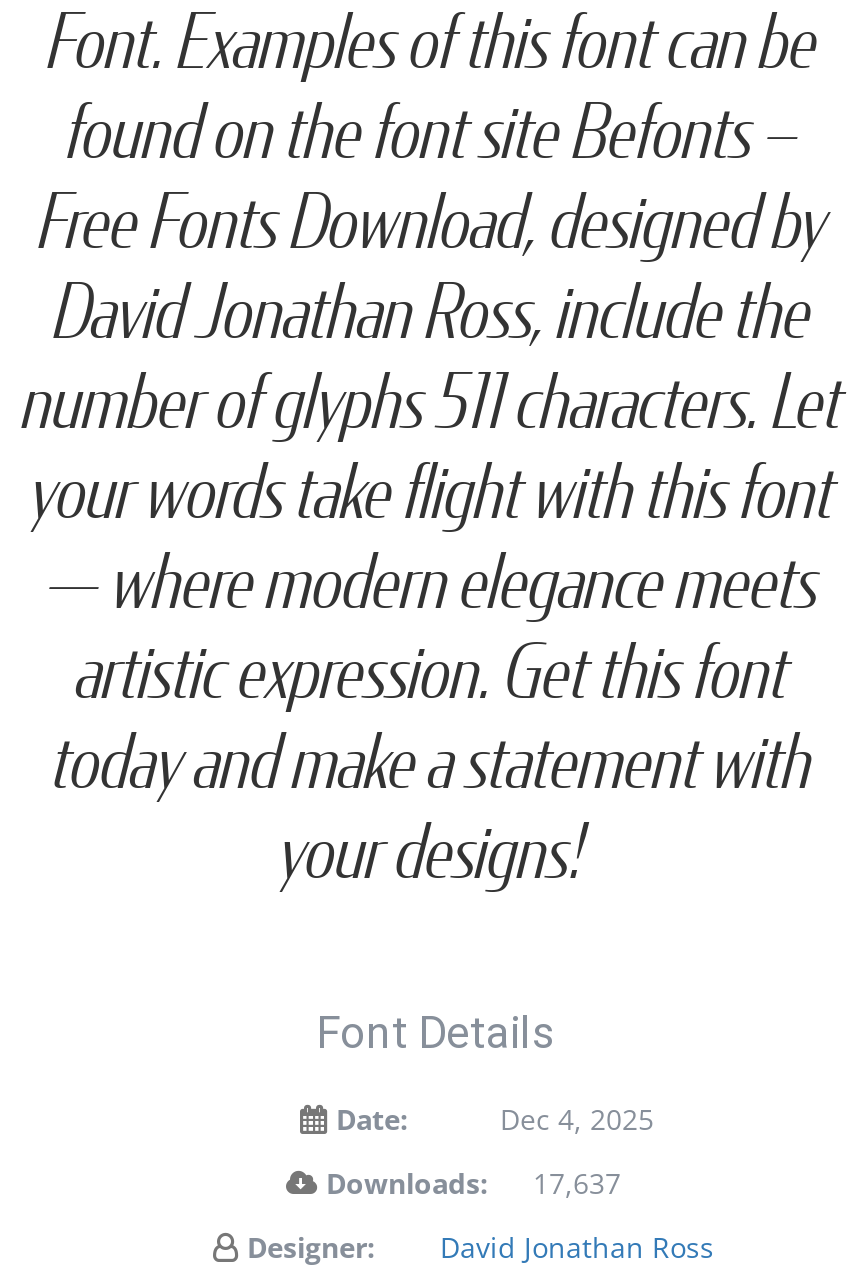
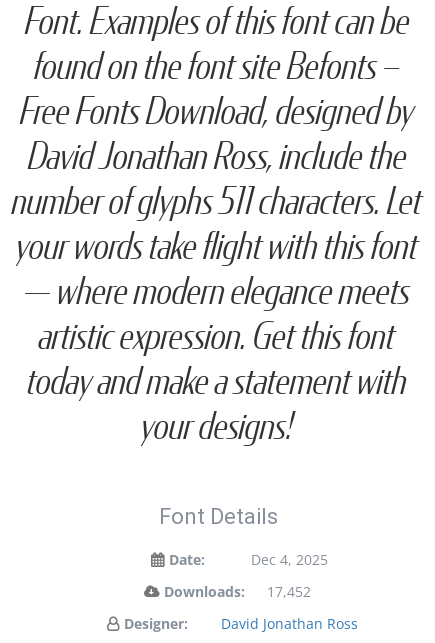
- Downloads: 17,637
+ Downloads: 17,452
